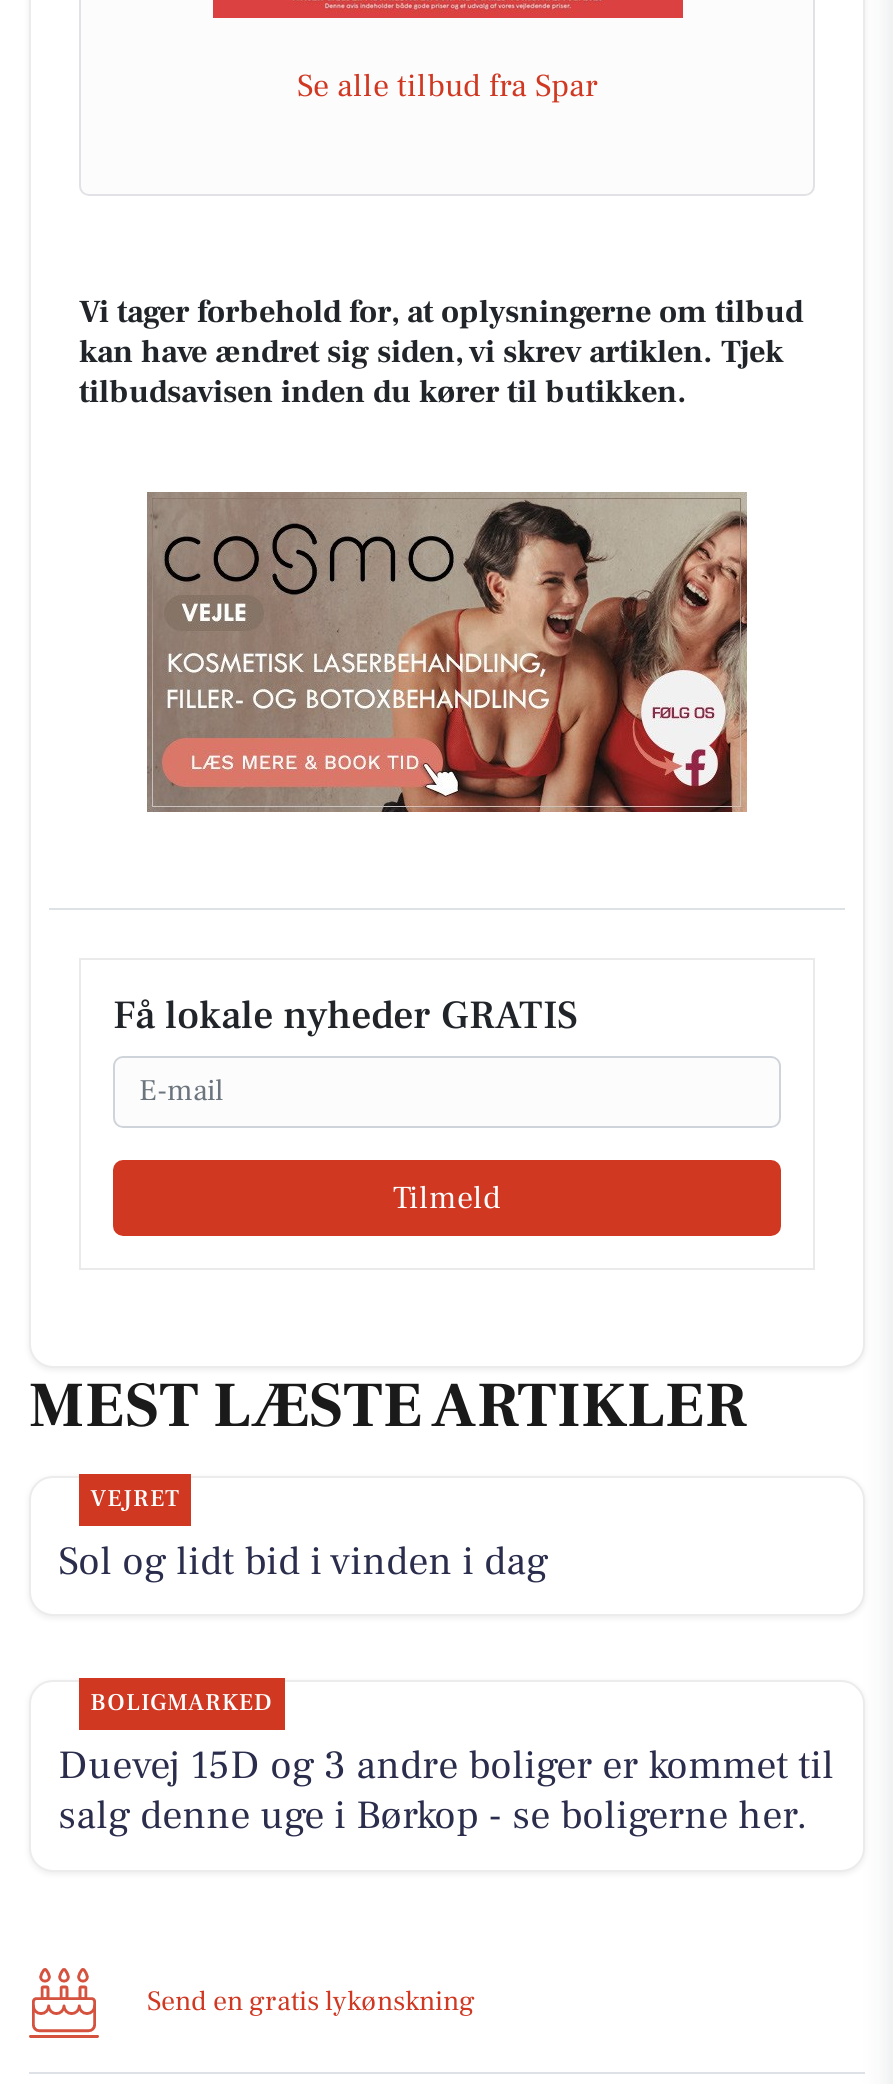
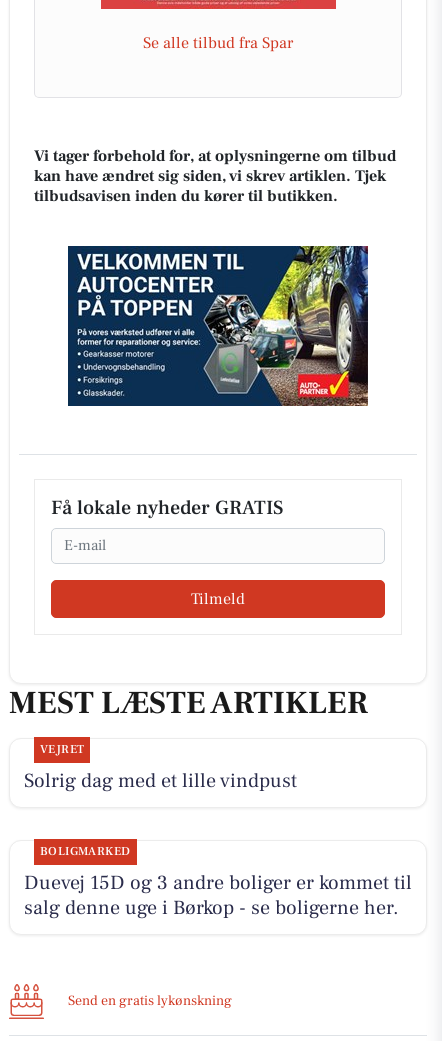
- [image]
+ [image]

- Sol og lidt bid i vinden i dag
+ Solrig dag med et lille vindpust
